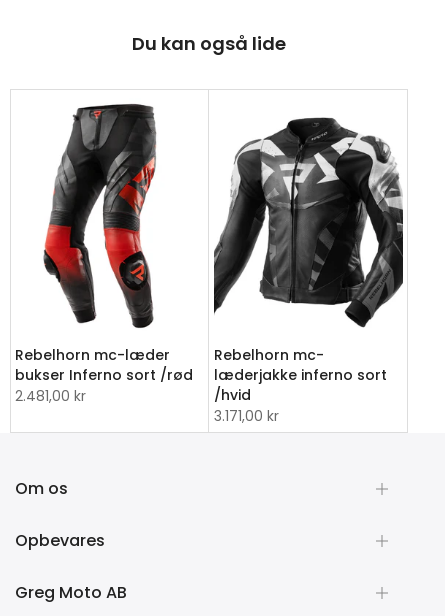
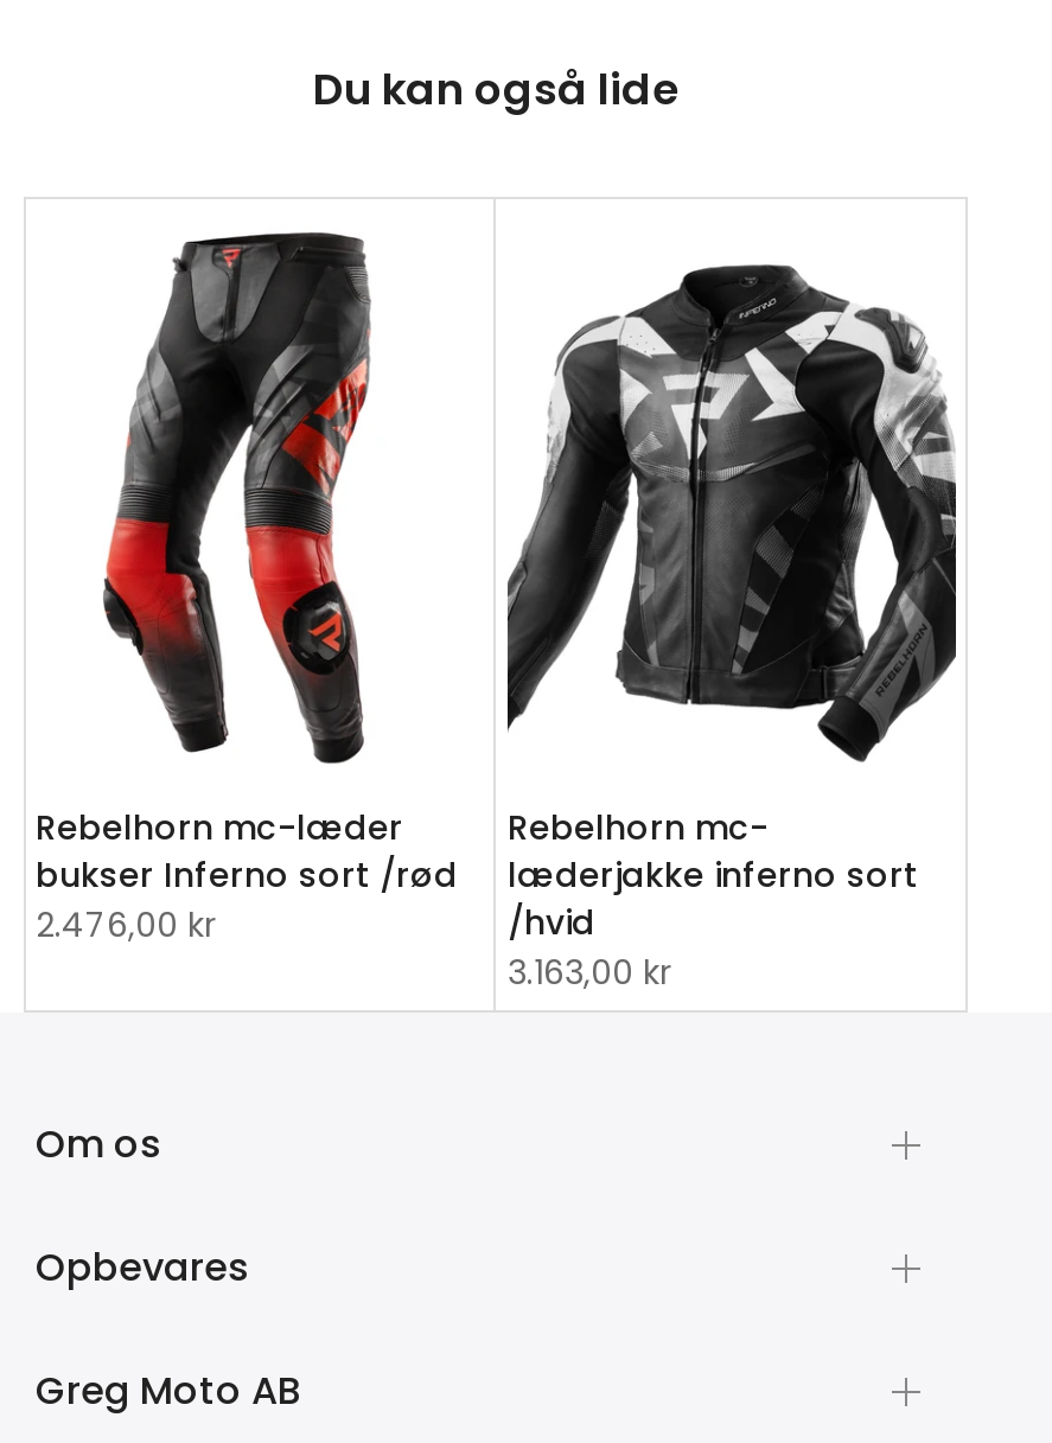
- 2.481,00 kr
+ 2.476,00 kr

- 3.171,00 kr
+ 3.163,00 kr
